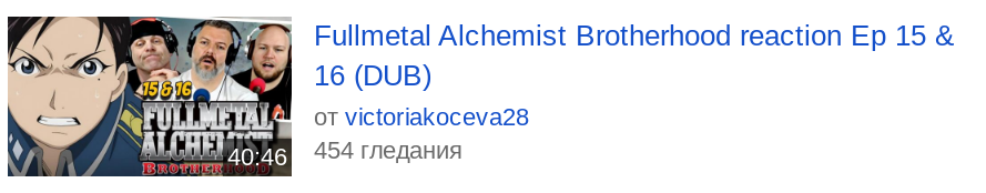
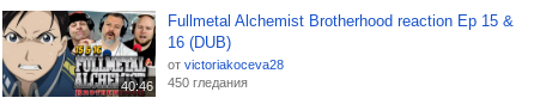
- 40:46 454 гледания
+ 40:46 450 гледания
